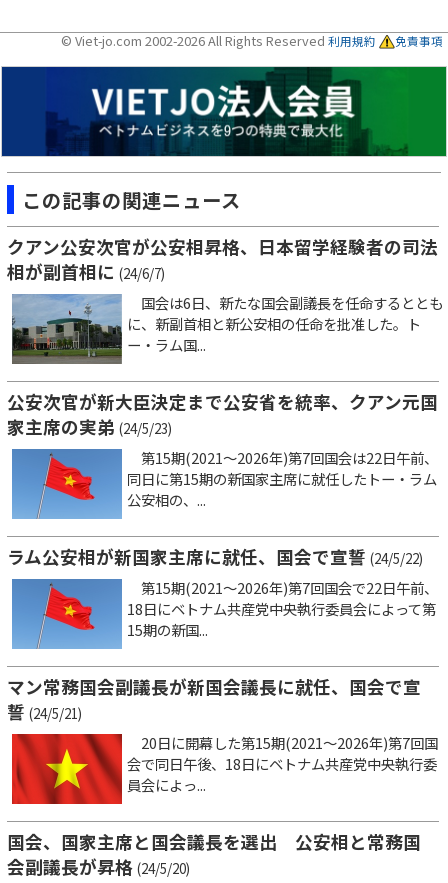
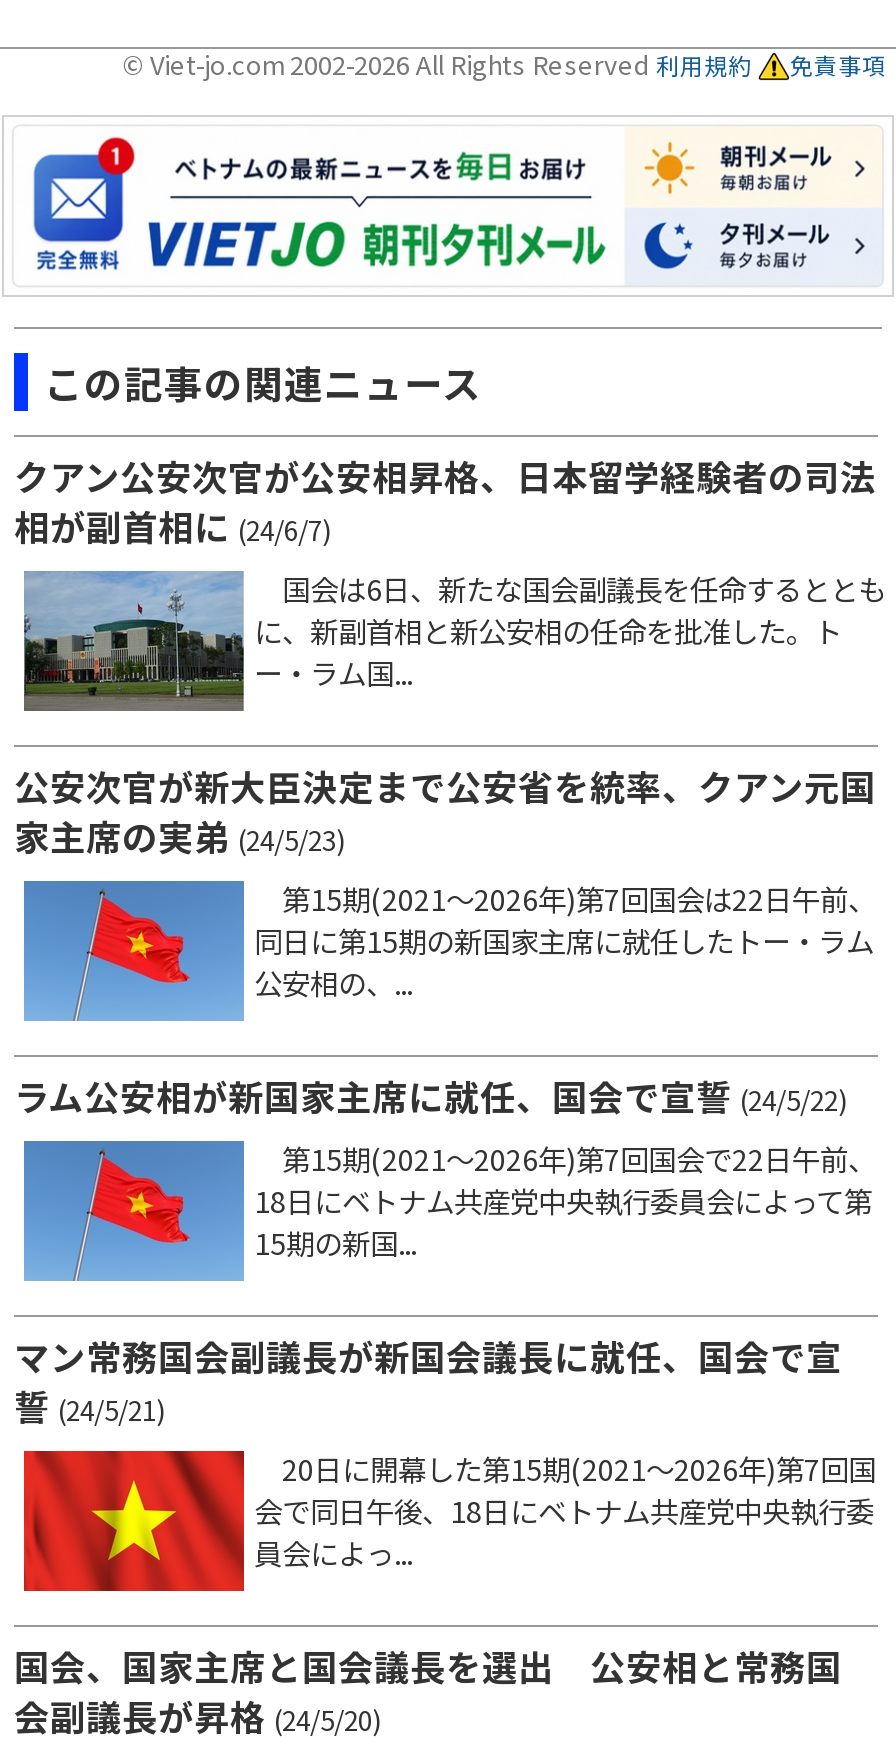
- [image]
+ [image]
